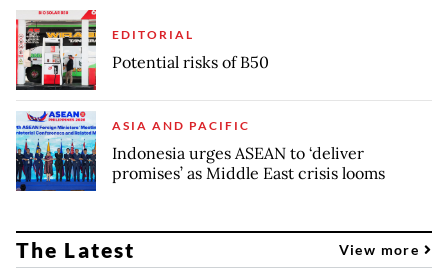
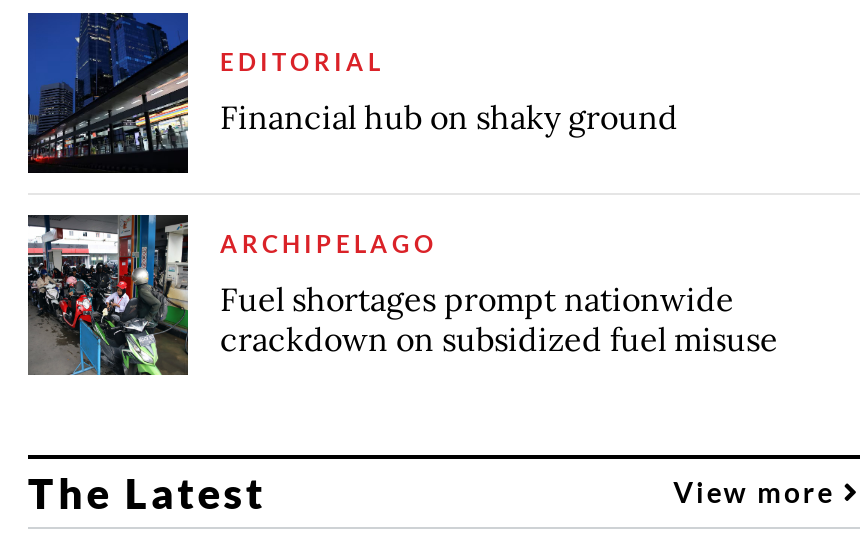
- [image]
- Potential risks of B50
+ [image]
+ Financial hub on shaky ground

- [image]
- ASIA AND PACIFIC
+ [image]
+ ARCHIPELAGO

- Indonesia urges ASEAN to ‘deliver
- promises’ as Middle East crisis looms
+ Fuel shortages prompt nationwide
+ crackdown on subsidized fuel misuse
